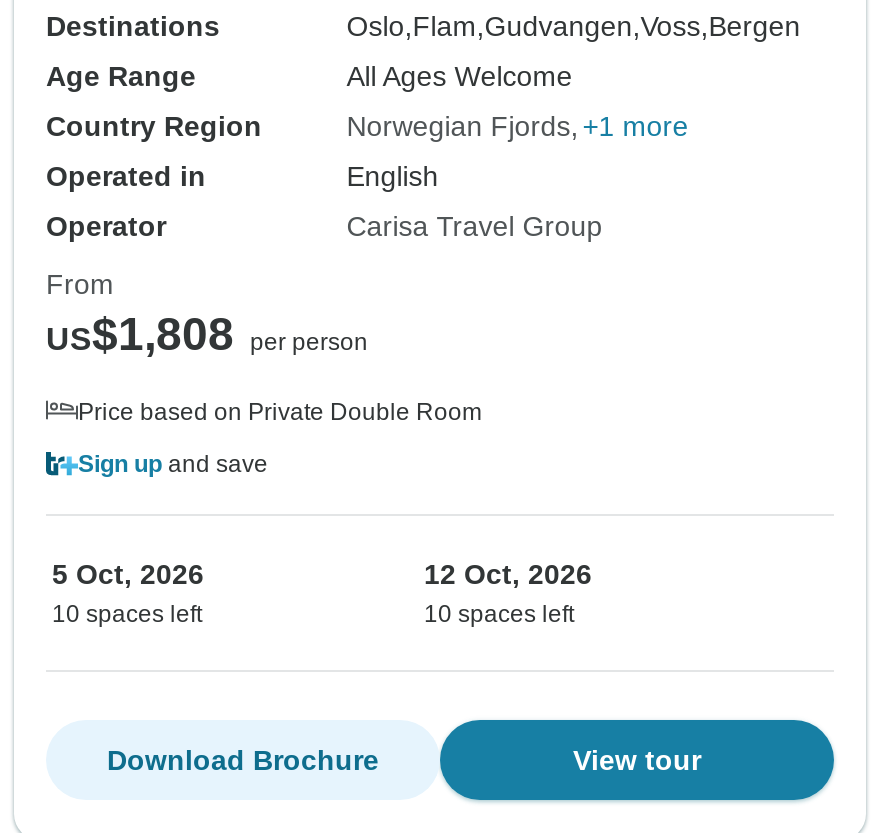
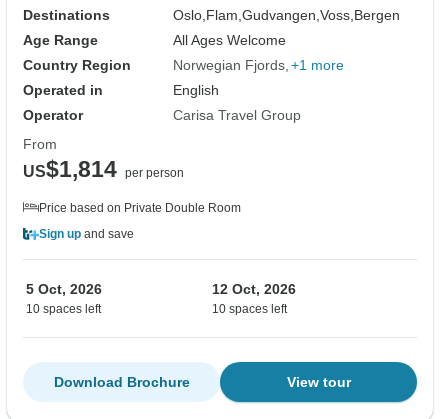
- US$1,808 per person
+ US$1,814 per person
